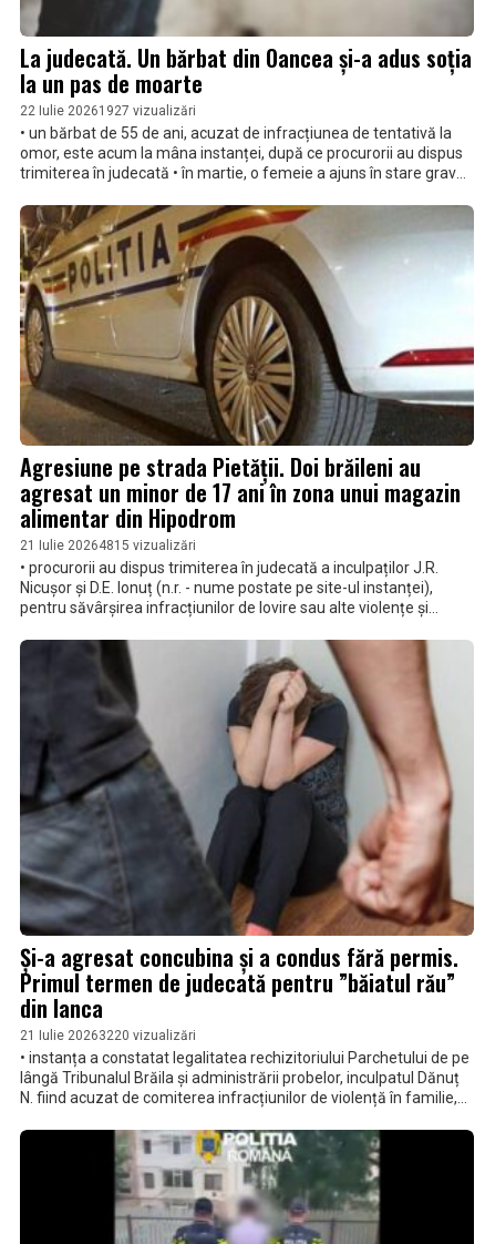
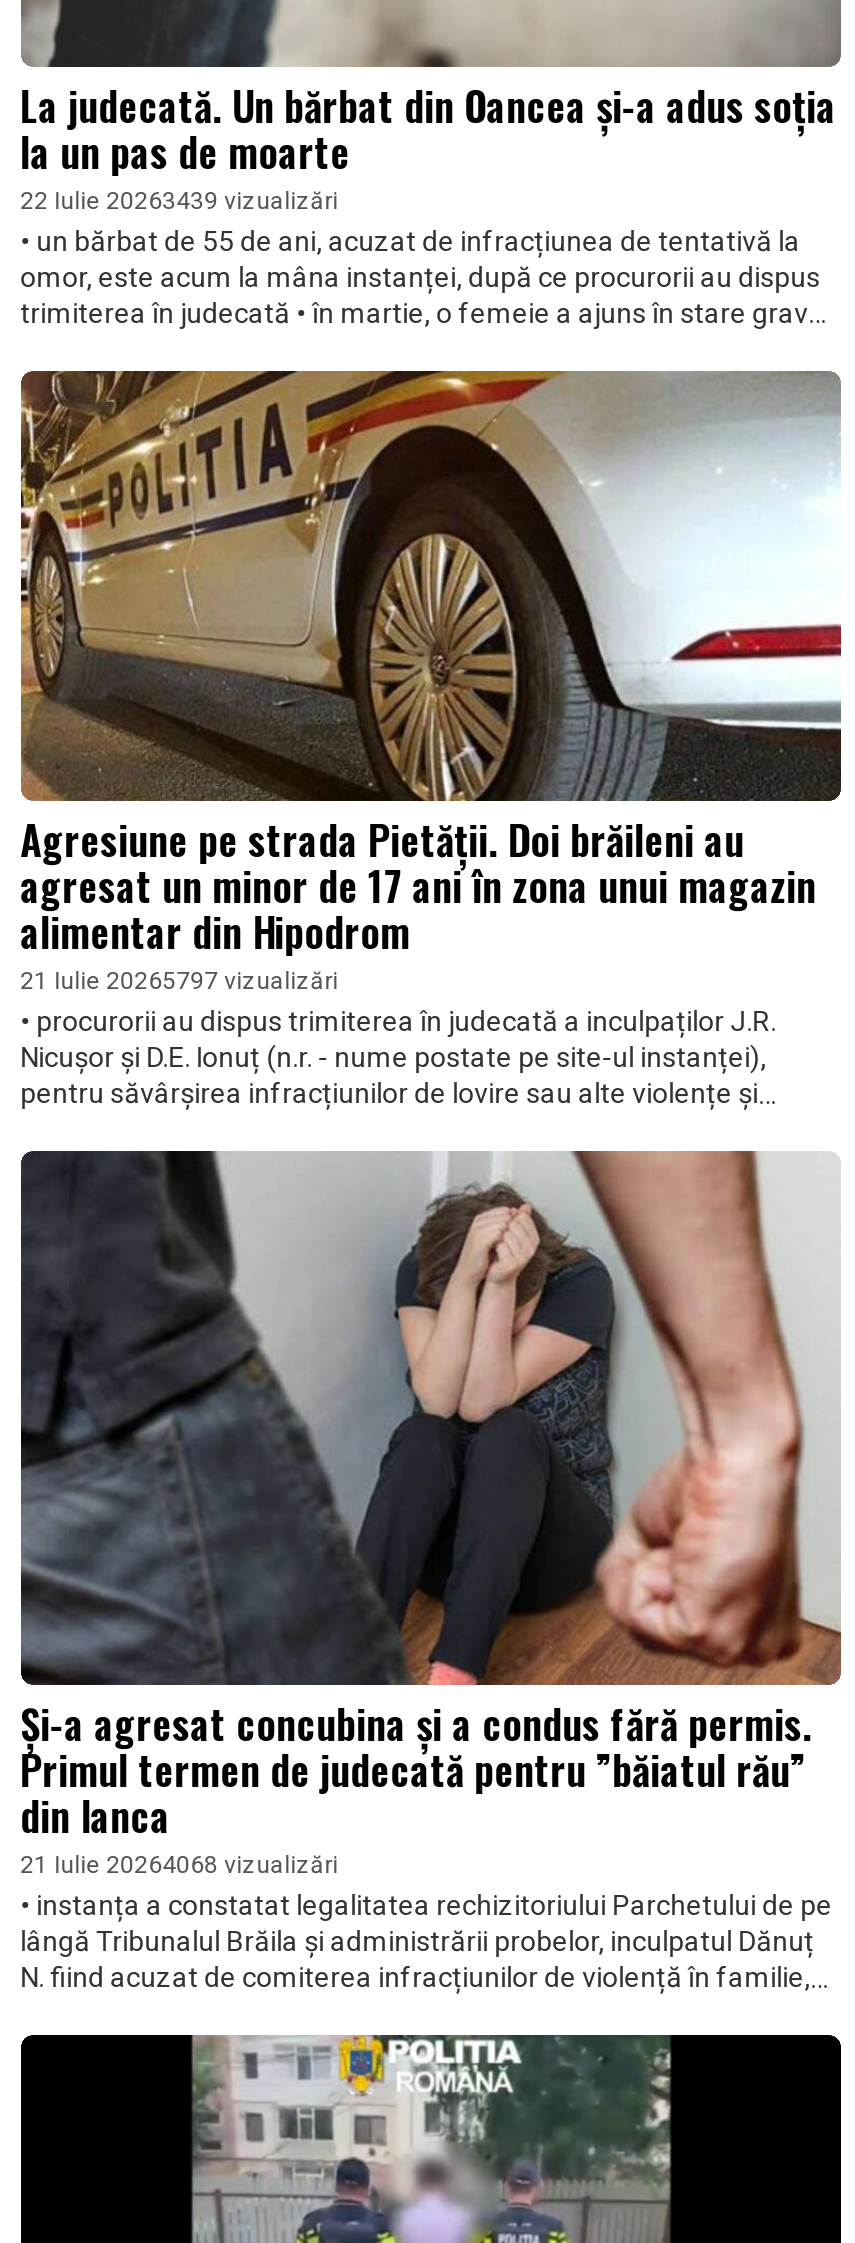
- 22 Iulie 20261927 vizualizări
+ 22 Iulie 20263439 vizualizări

- 21 Iulie 20264815 vizualizări
+ 21 Iulie 20265797 vizualizări

- 21 Iulie 20263220 vizualizări
+ 21 Iulie 20264068 vizualizări
